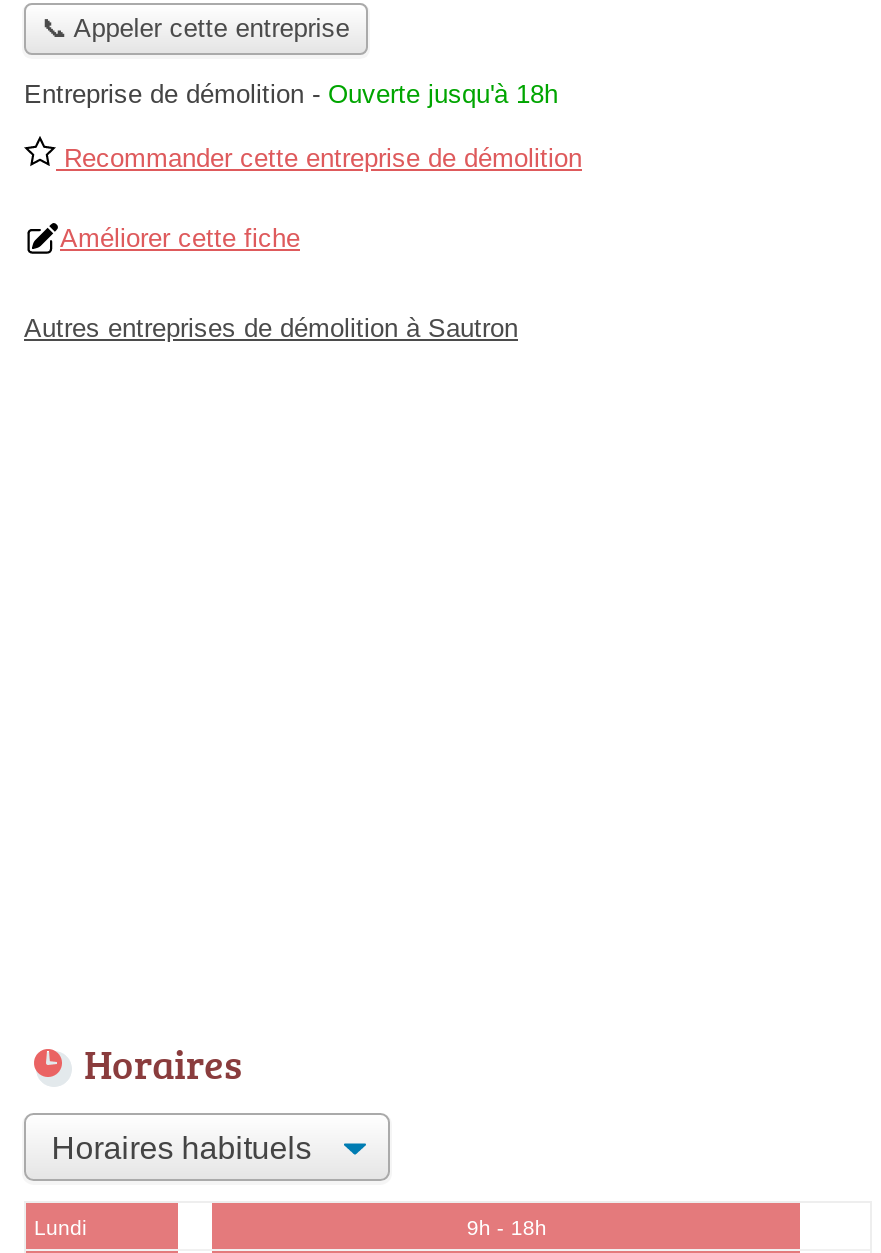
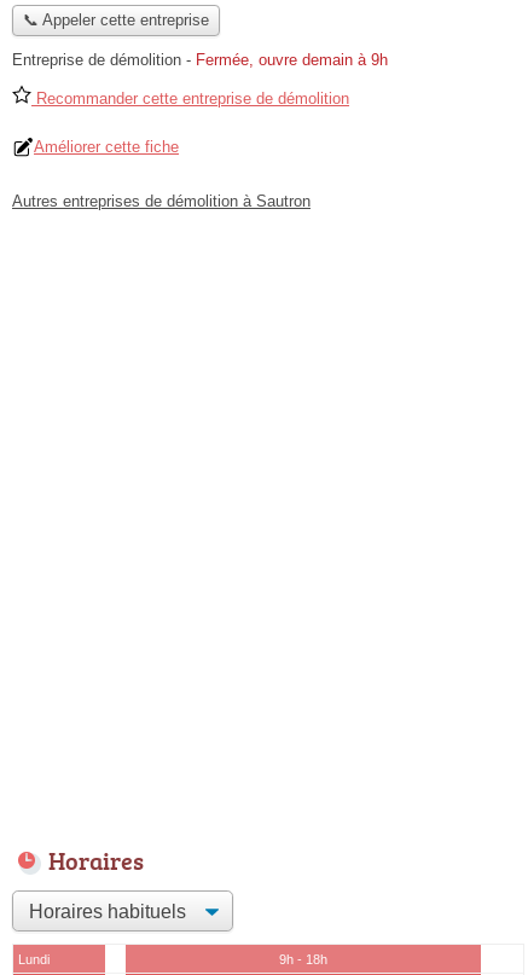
- Entreprise de démolition - Ouverte jusqu'à 18h
+ Entreprise de démolition - Fermée, ouvre demain à 9h
